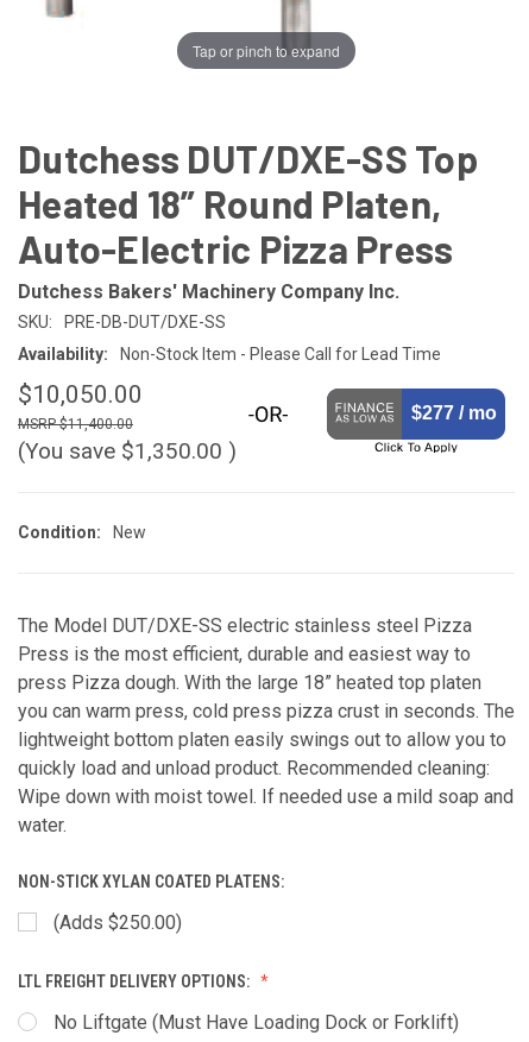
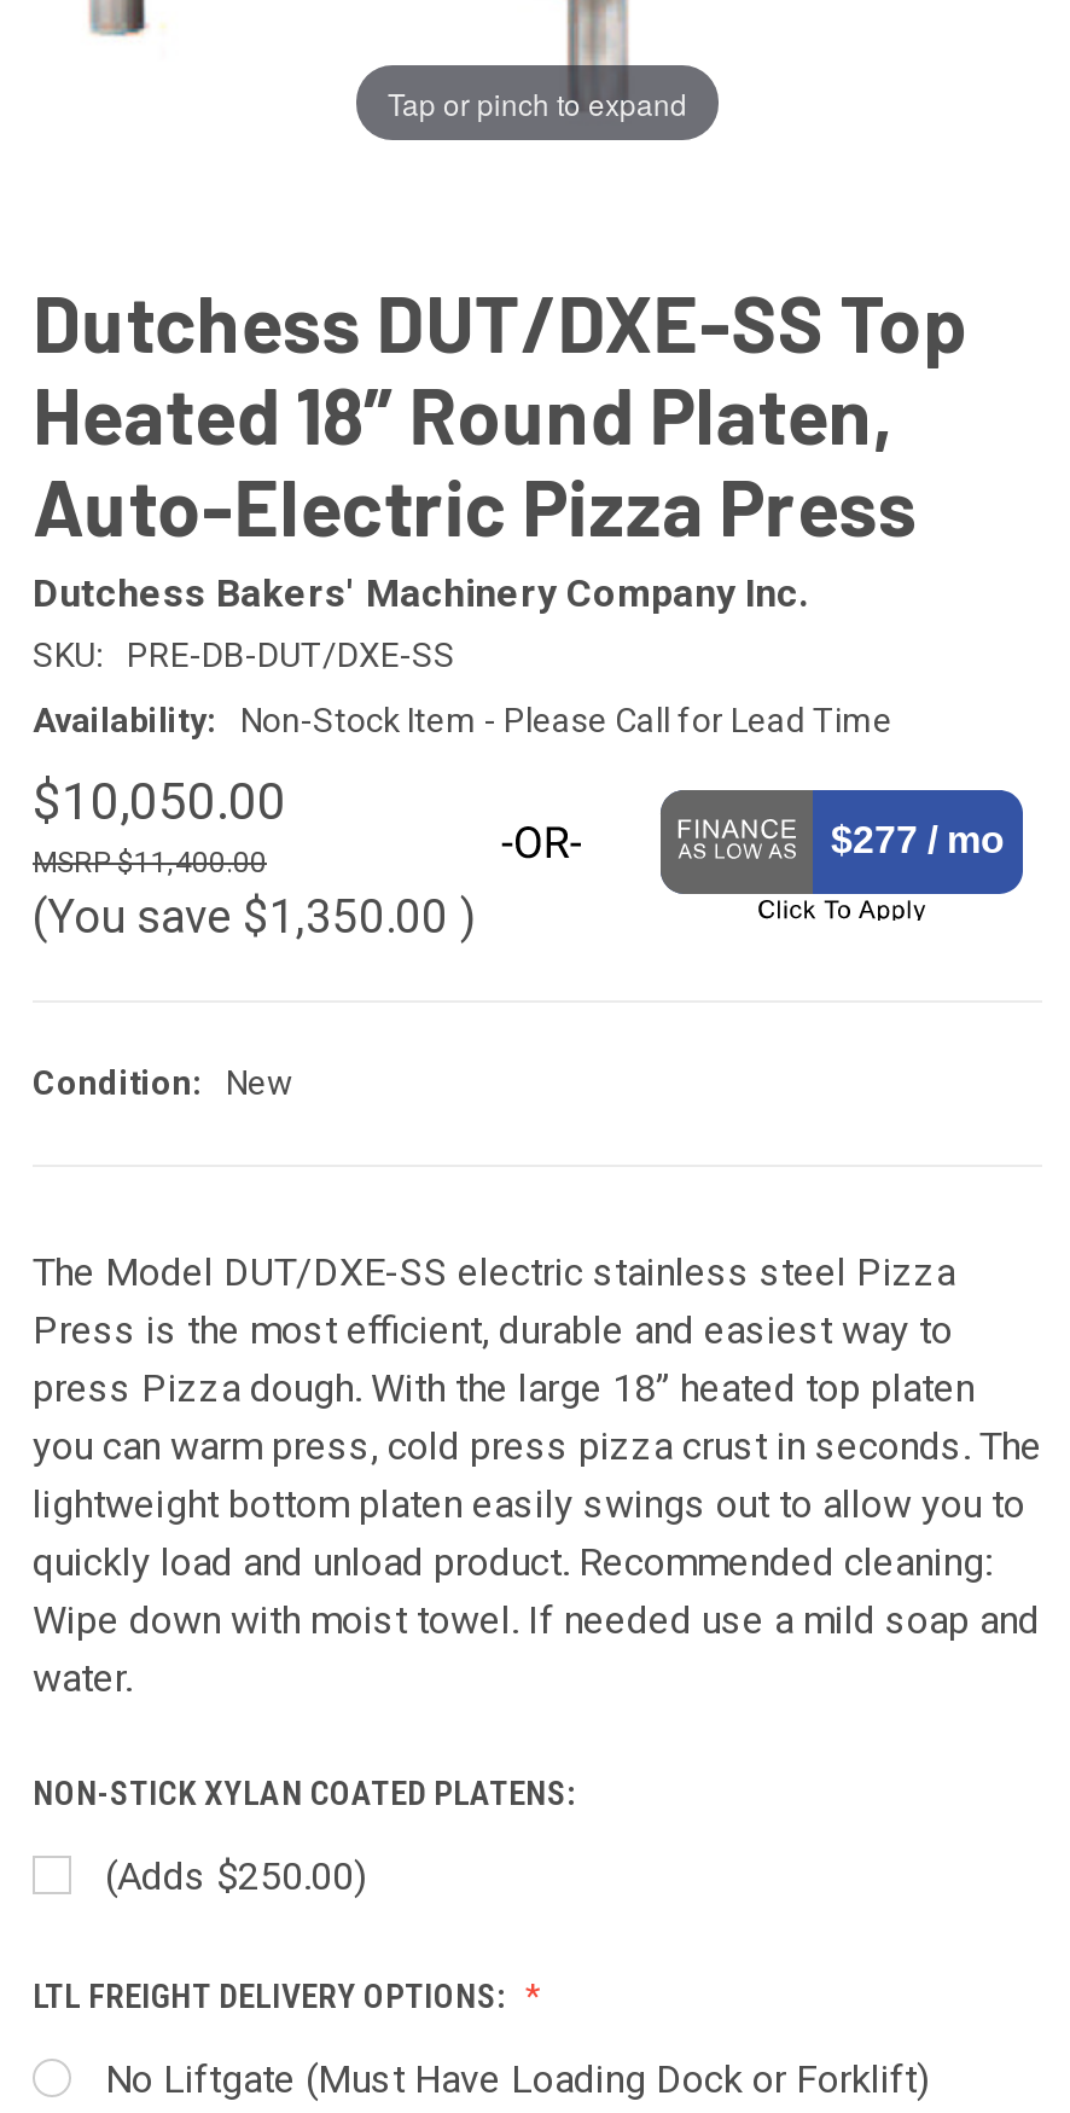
- (You save $1,350.00 )
+ (You save $1,350.00)
